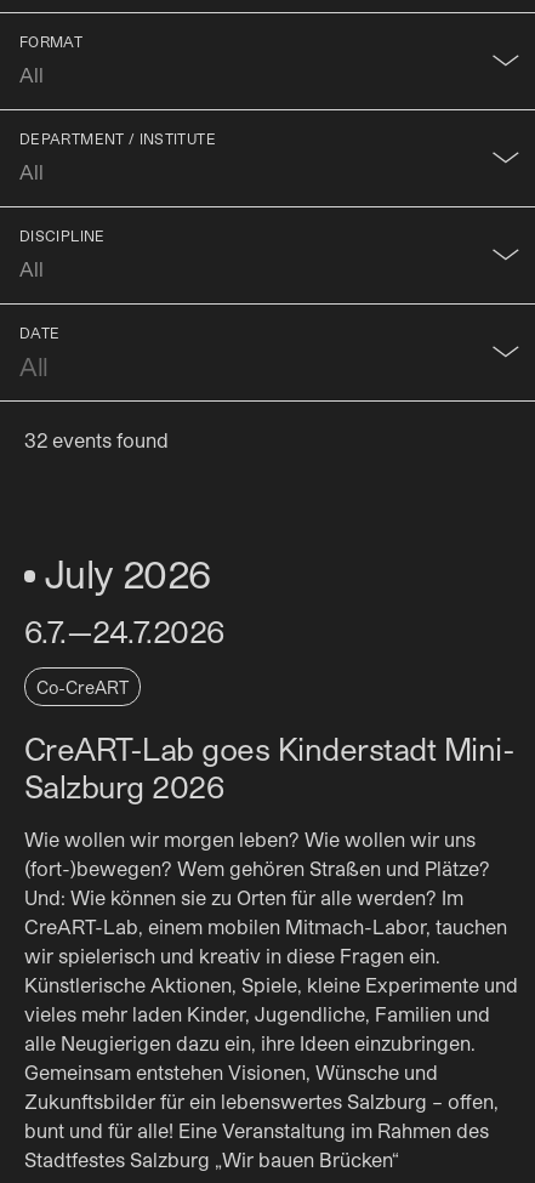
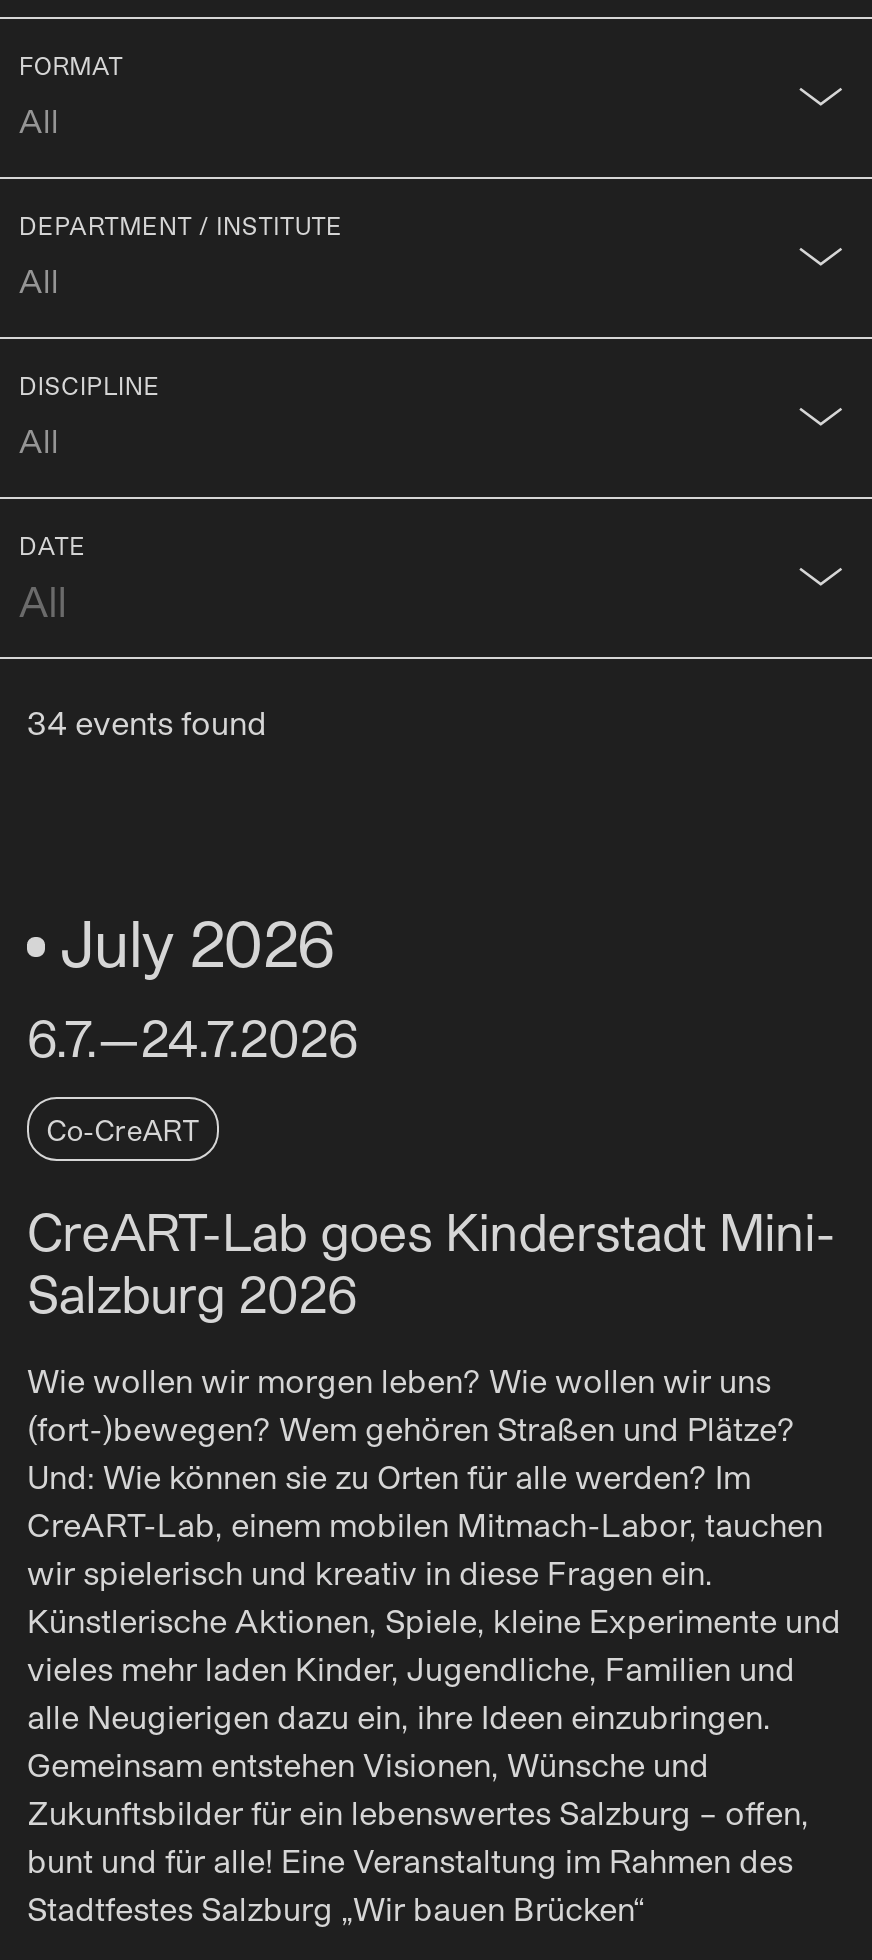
- 32 events found
+ 34 events found
